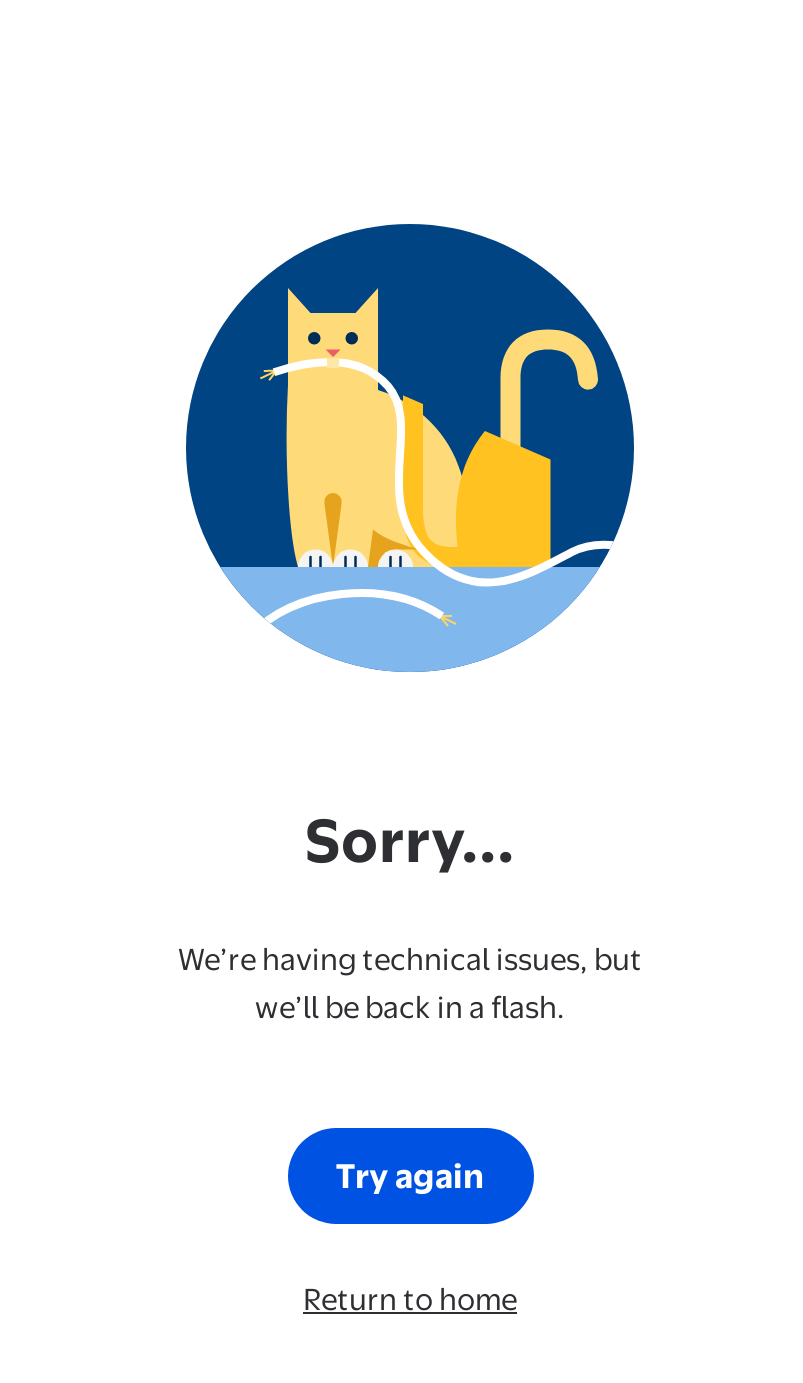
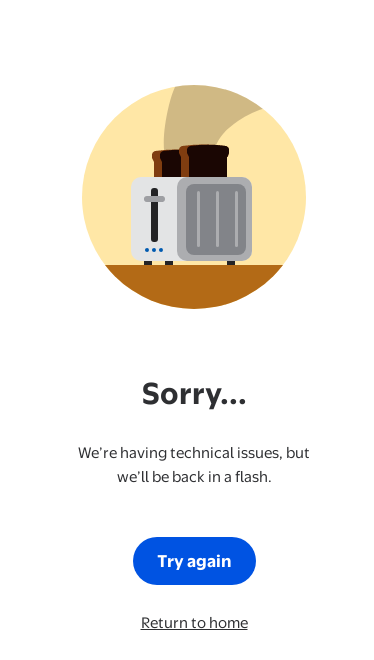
- [image]
+ [image]
